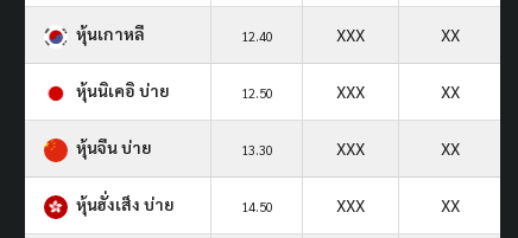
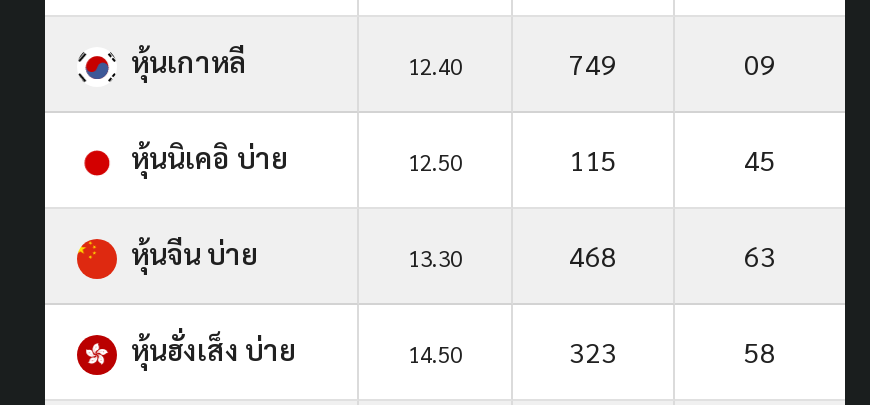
- XXX
- XX
+ 749
+ 09

- XXX
- XX
+ 115
+ 45

- XXX
- XX
+ 468
+ 63

- XXX
- XX
+ 323
+ 58
